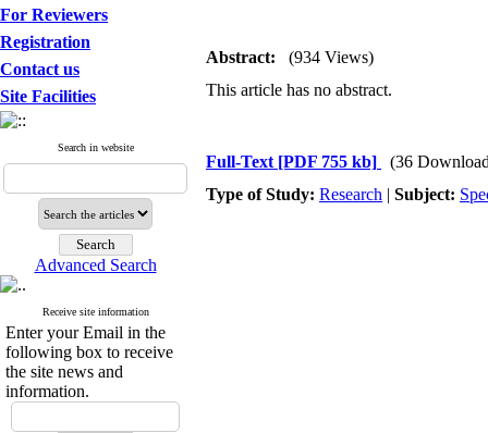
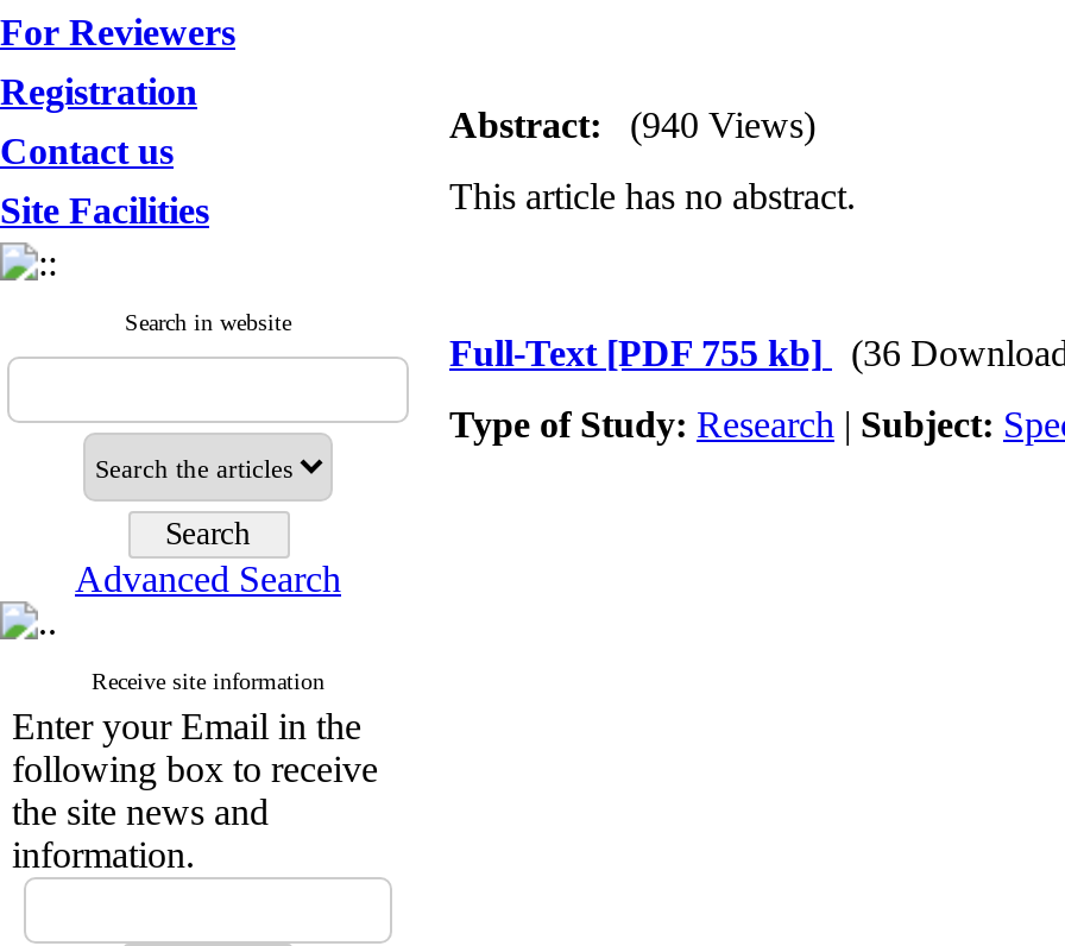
- Abstract: (934 Views)
+ Abstract: (940 Views)
